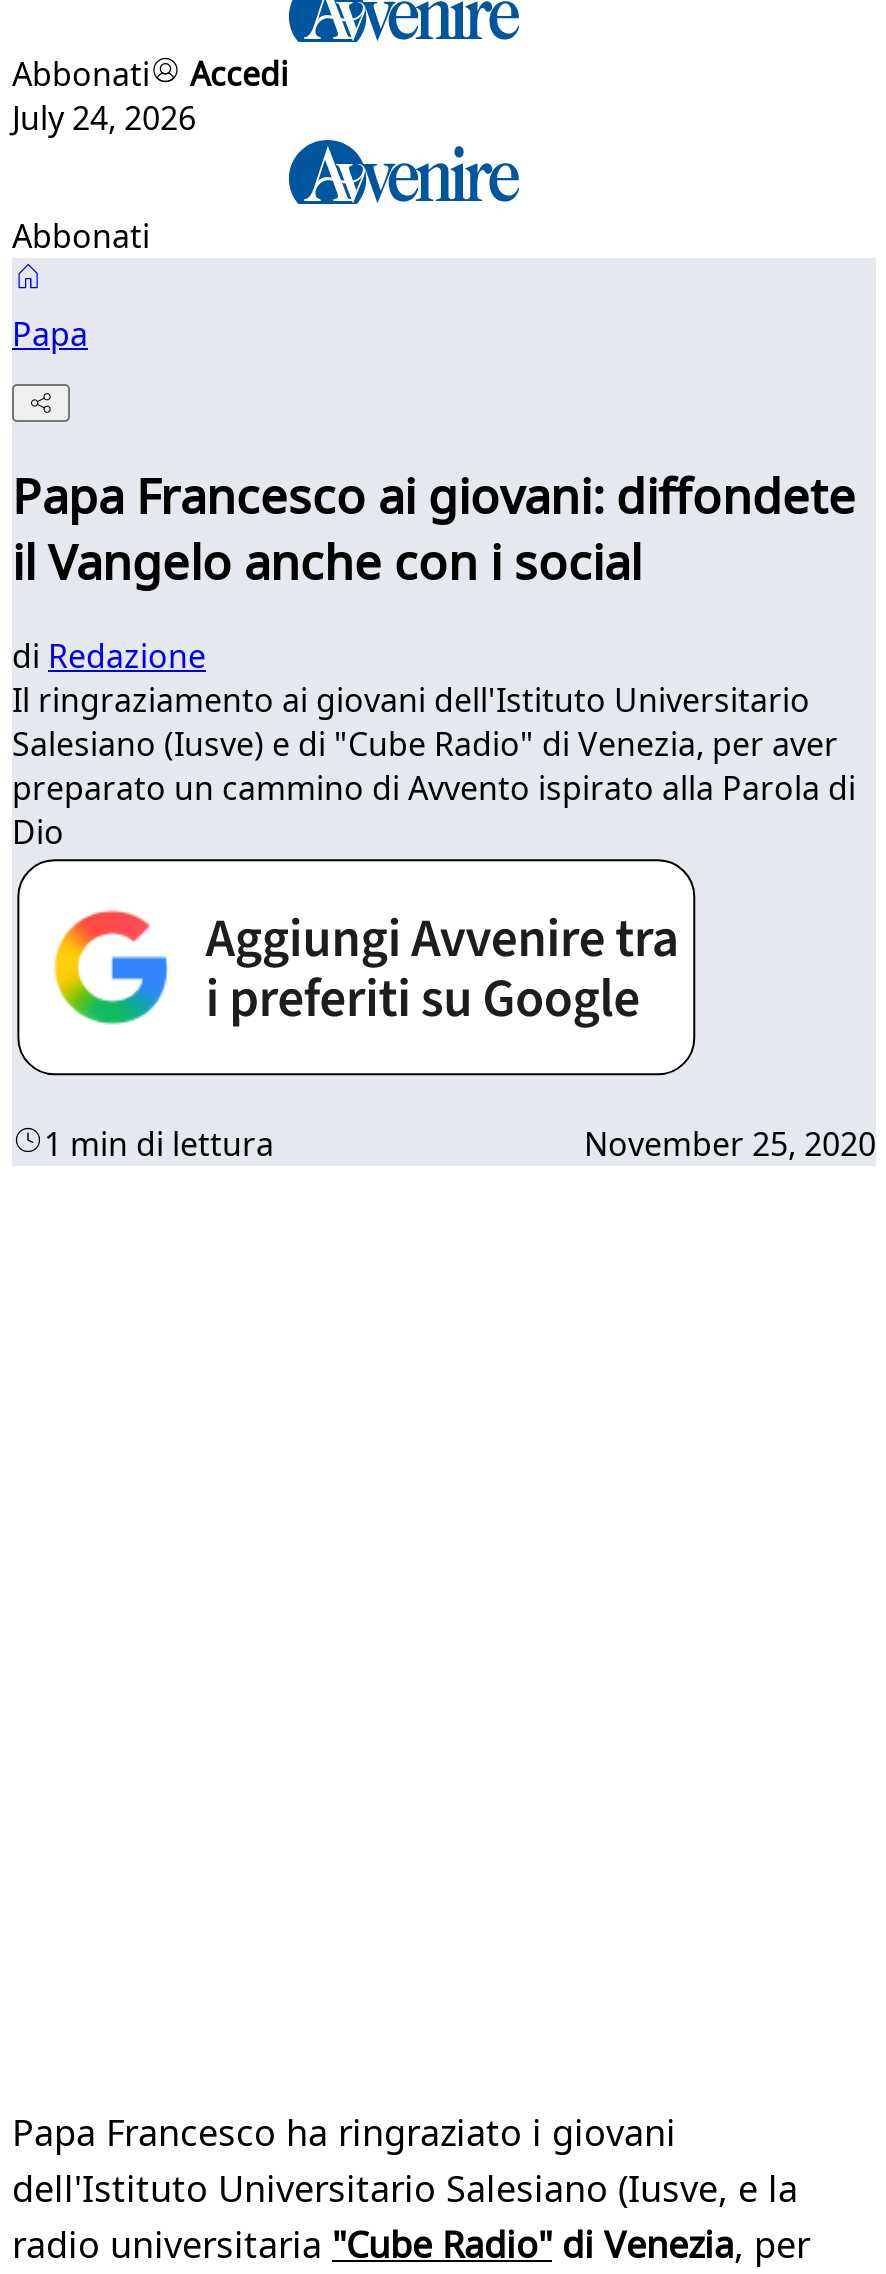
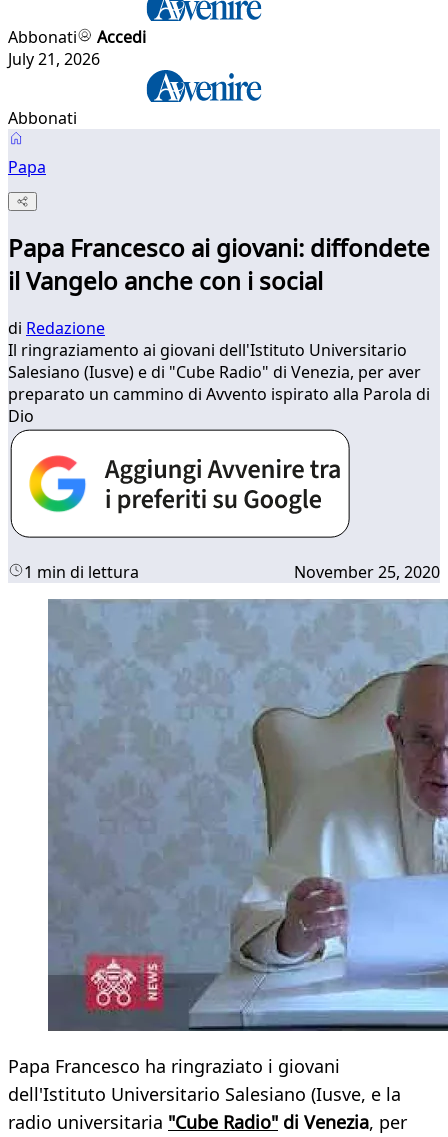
- July 24, 2026
+ July 21, 2026

+ [image]
